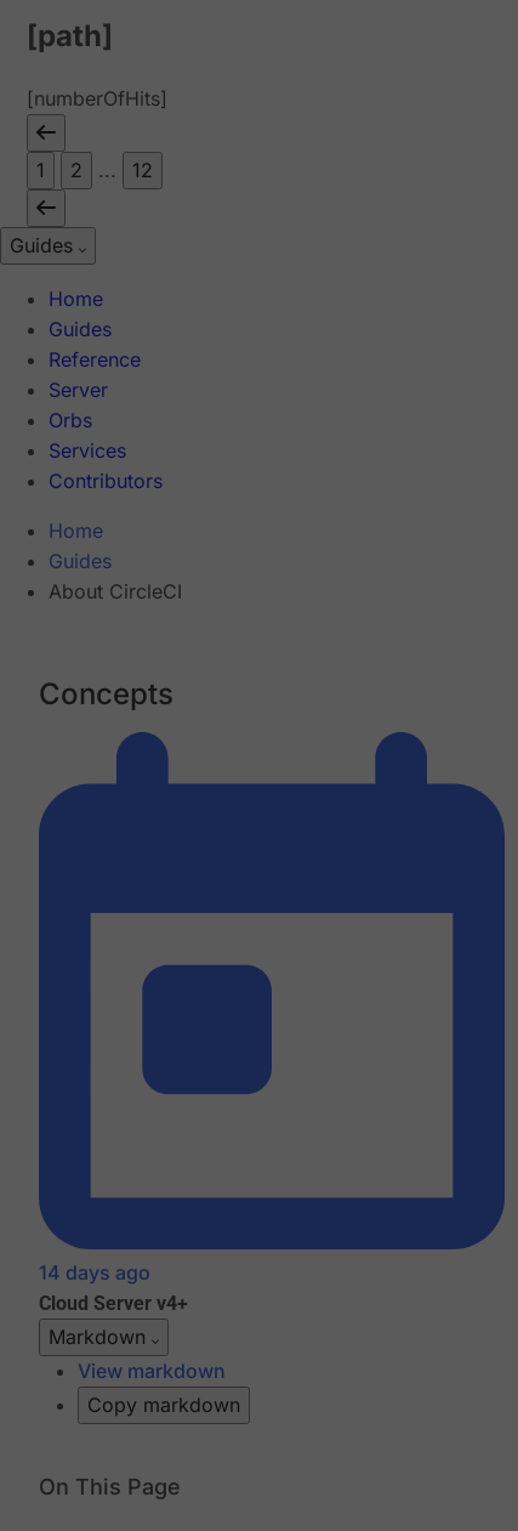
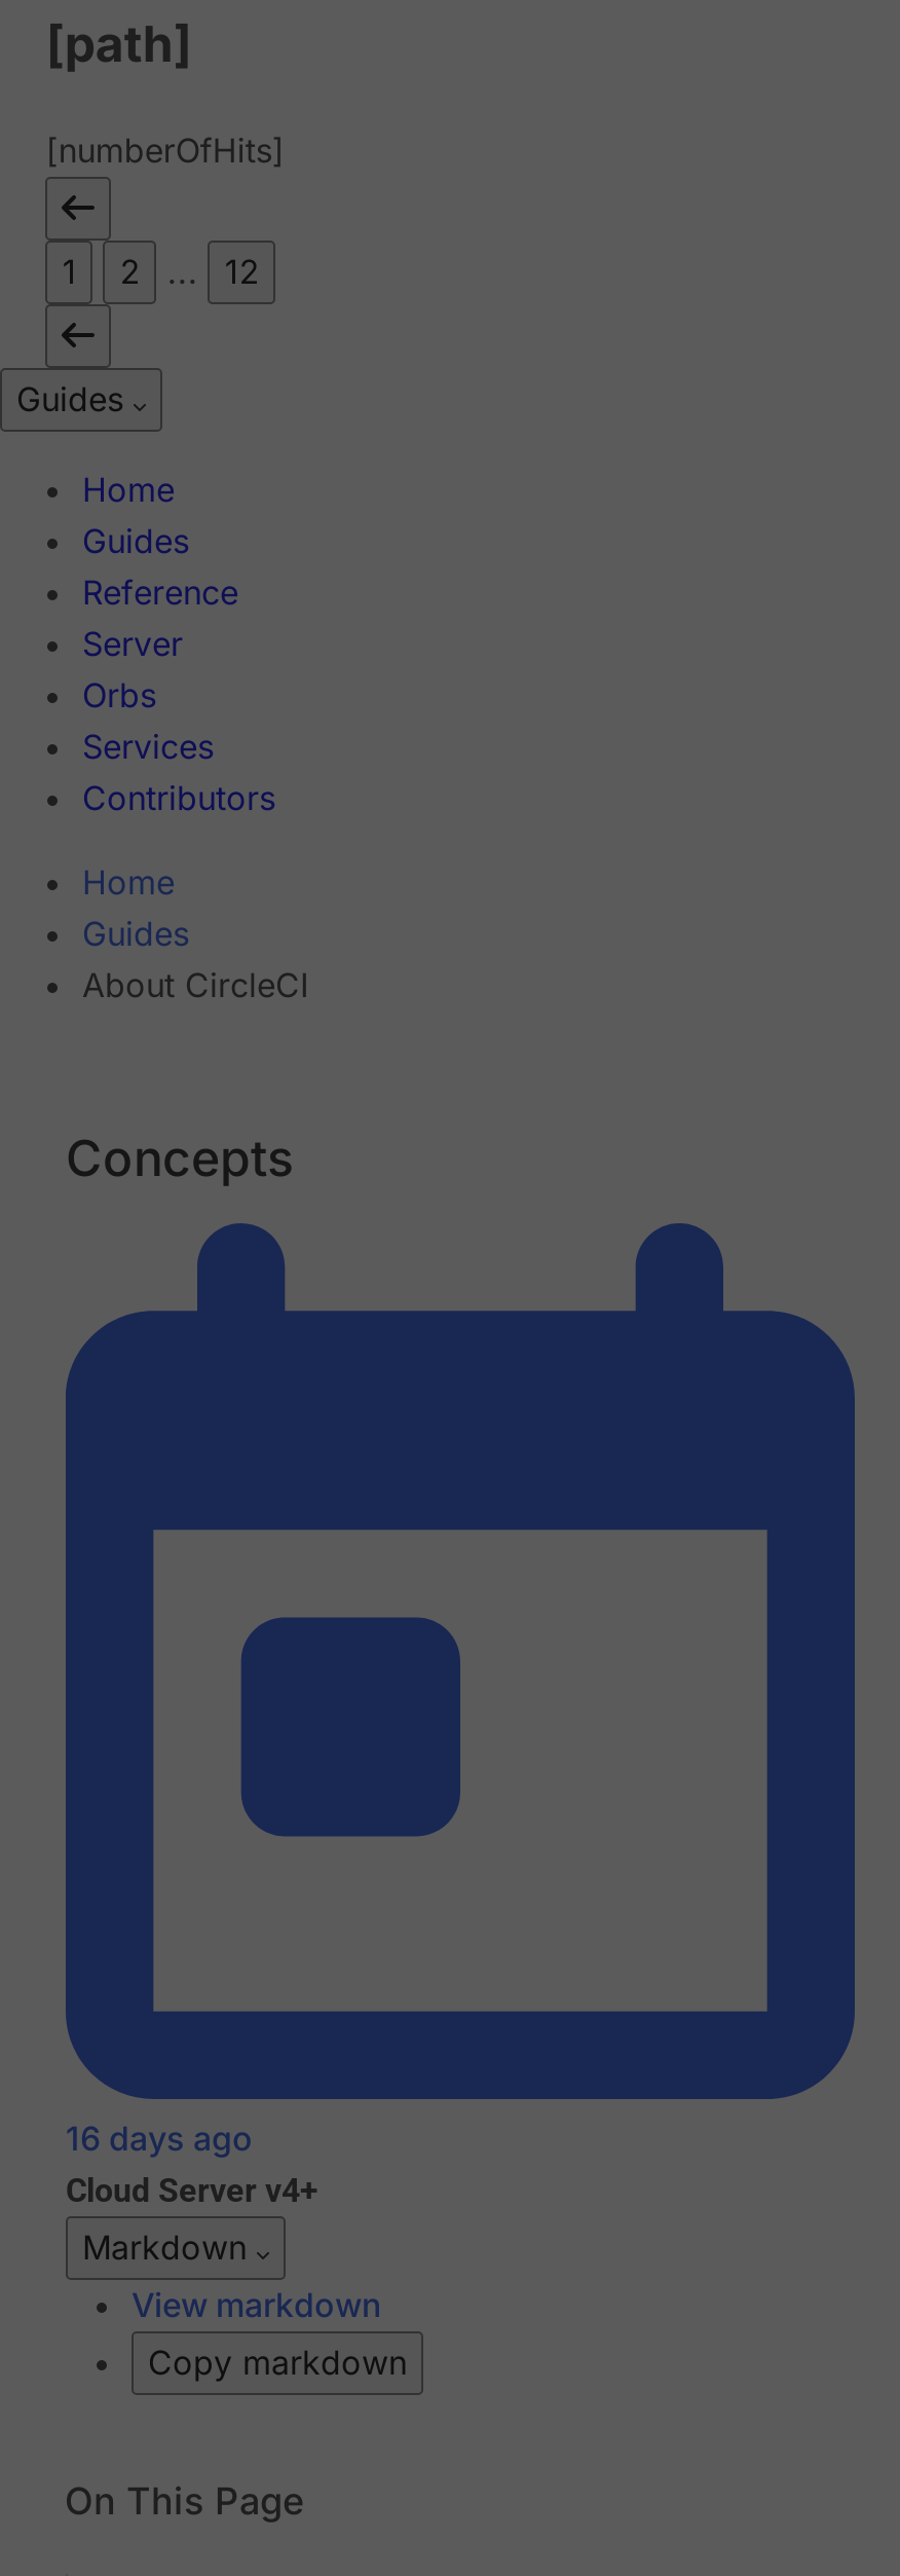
- 14 days ago
+ 16 days ago
